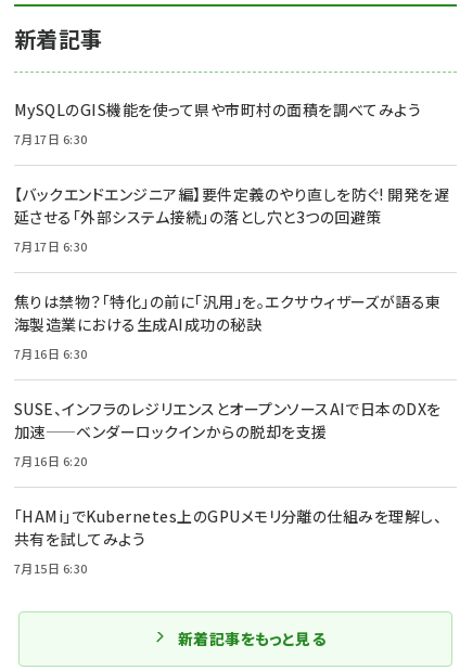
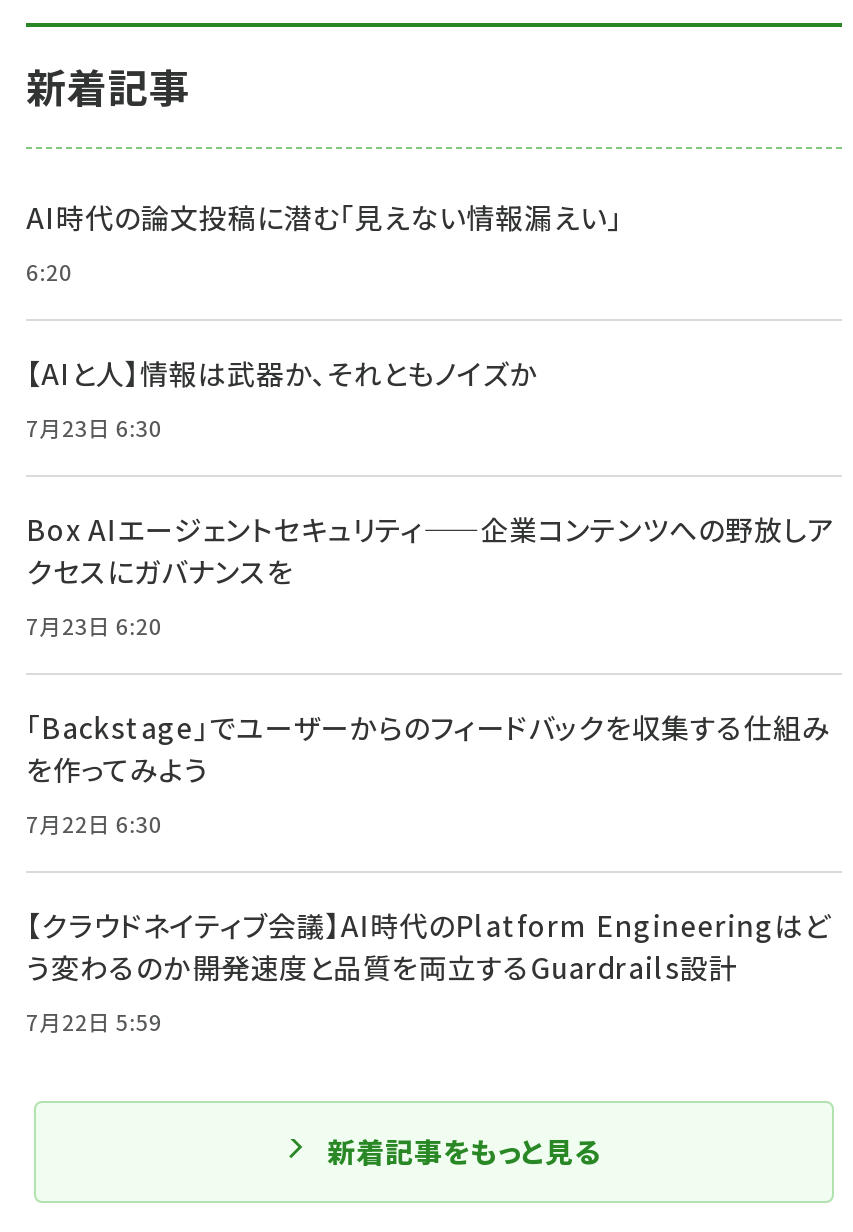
- MySQLのGIS機能を使って県や市町村の面積を調べてみよう
- 7月17日 6:30
+ AI時代の論文投稿に潜む「見えない情報漏えい」
+ 6:20

- 【バックエンドエンジニア編】要件定義のやり直しを防ぐ! 開発を遅
- 延させる「外部システム接続」の落とし穴と3つの回避策
- 7月17日 6:30
+ 【AIと人】情報は武器か、それともノイズか
+ 7月23日 6:30

- 焦りは禁物？「特化」の前に「汎用」を。エクサウィザーズが語る東
- 海製造業における生成AI成功の秘訣
- 7月16日 6:30
+ Box AIエージェントセキュリティ——企業コンテンツへの野放しア
+ クセスにガバナンスを
+ 7月23日 6:20

- SUSE、インフラのレジリエンスとオープンソースAIで日本のDXを
- 加速——ベンダーロックインからの脱却を支援
- 7月16日 6:20
+ 「Backstage」でユーザーからのフィードバックを収集する仕組み
+ を作ってみよう
+ 7月22日 6:30

- 「HAMi」でKubernetes上のGPUメモリ分離の仕組みを理解し、
- 共有を試してみよう
- 7月15日 6:30
+ 【クラウドネイティブ会議】AI時代のPlatform Engineeringはど
+ う変わるのか――開発速度と品質を両立するGuardrails設計
+ 7月22日 5:59
